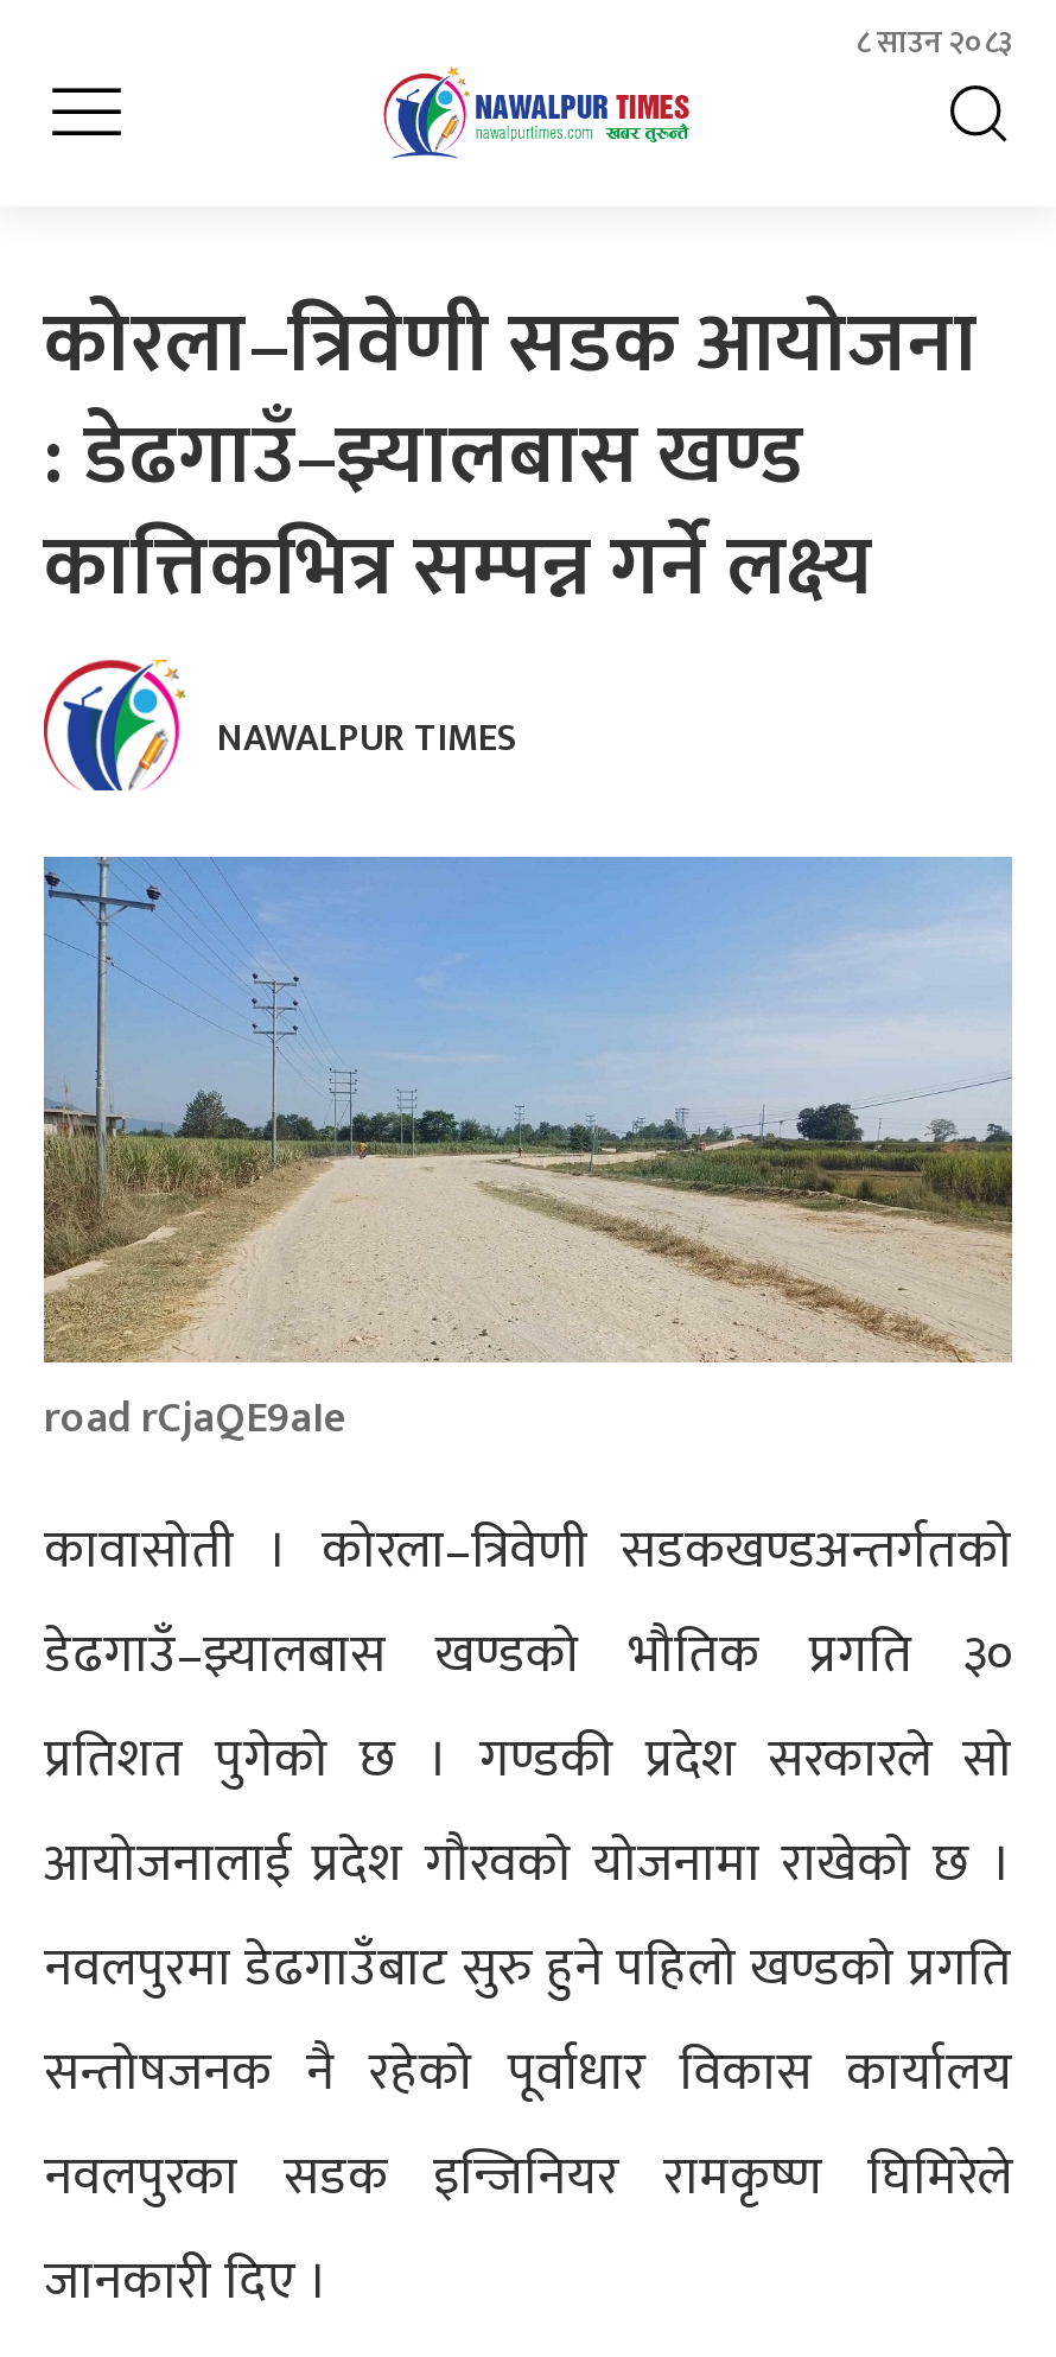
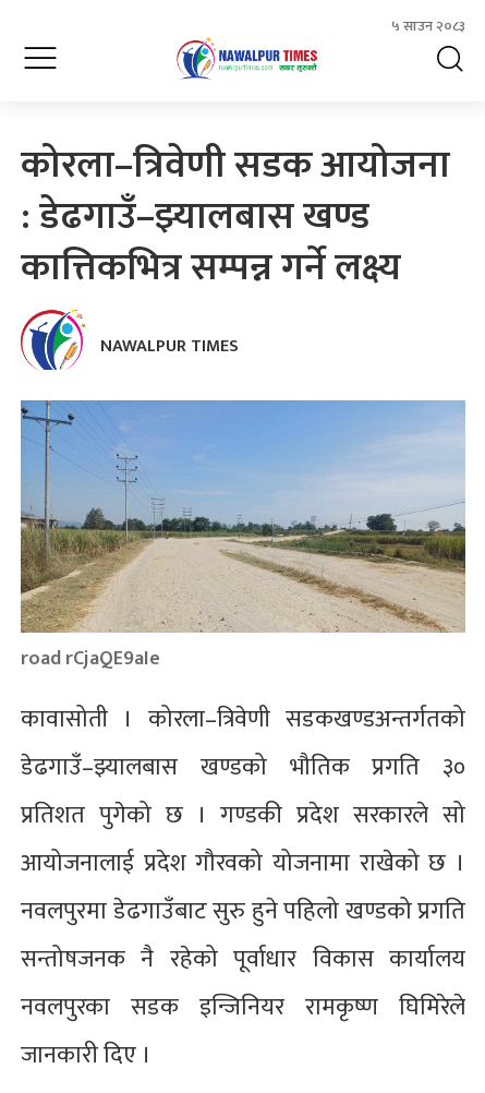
- ८ साउन २०८३
+ ५ साउन २०८३
